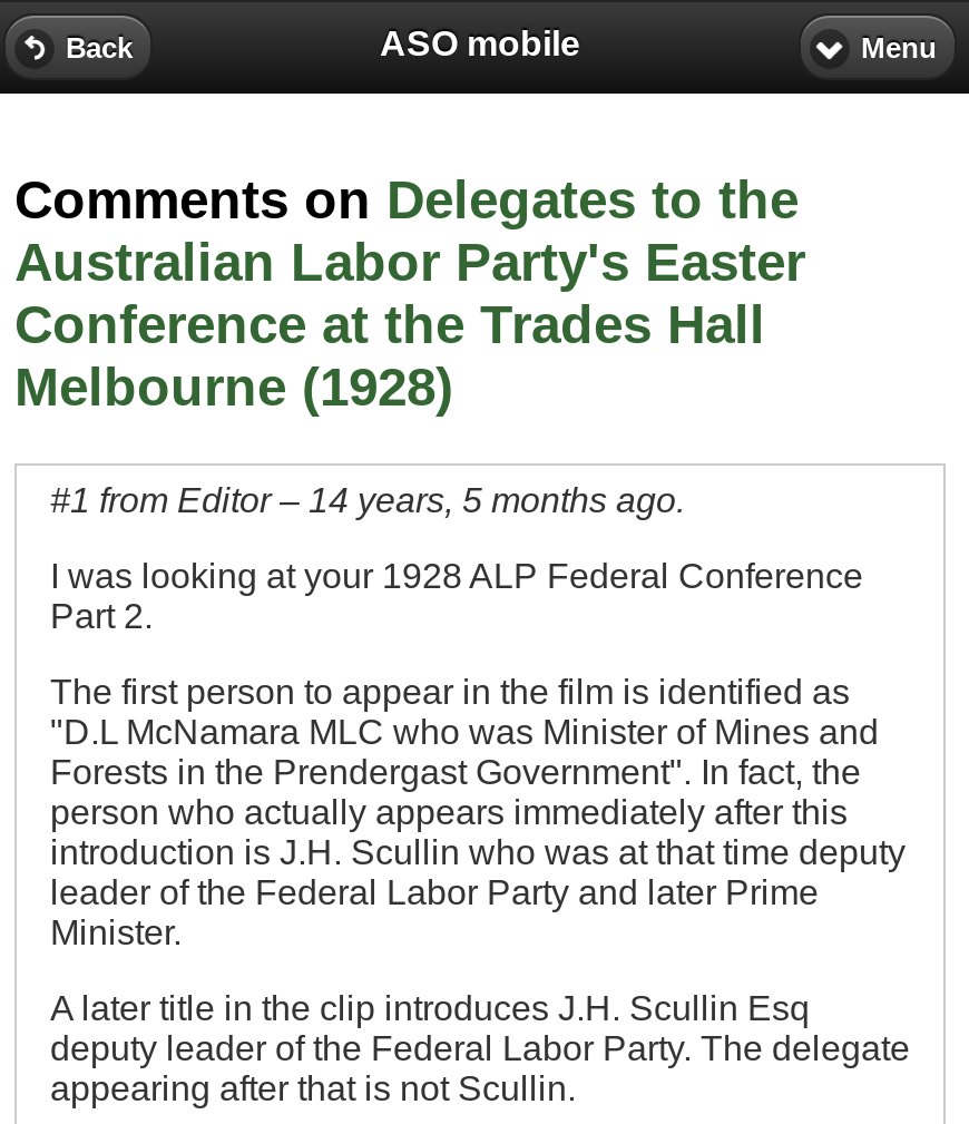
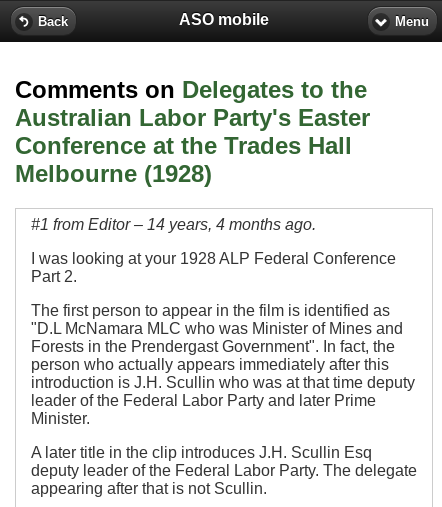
- #1 from Editor – 14 years, 5 months ago.
+ #1 from Editor – 14 years, 4 months ago.
